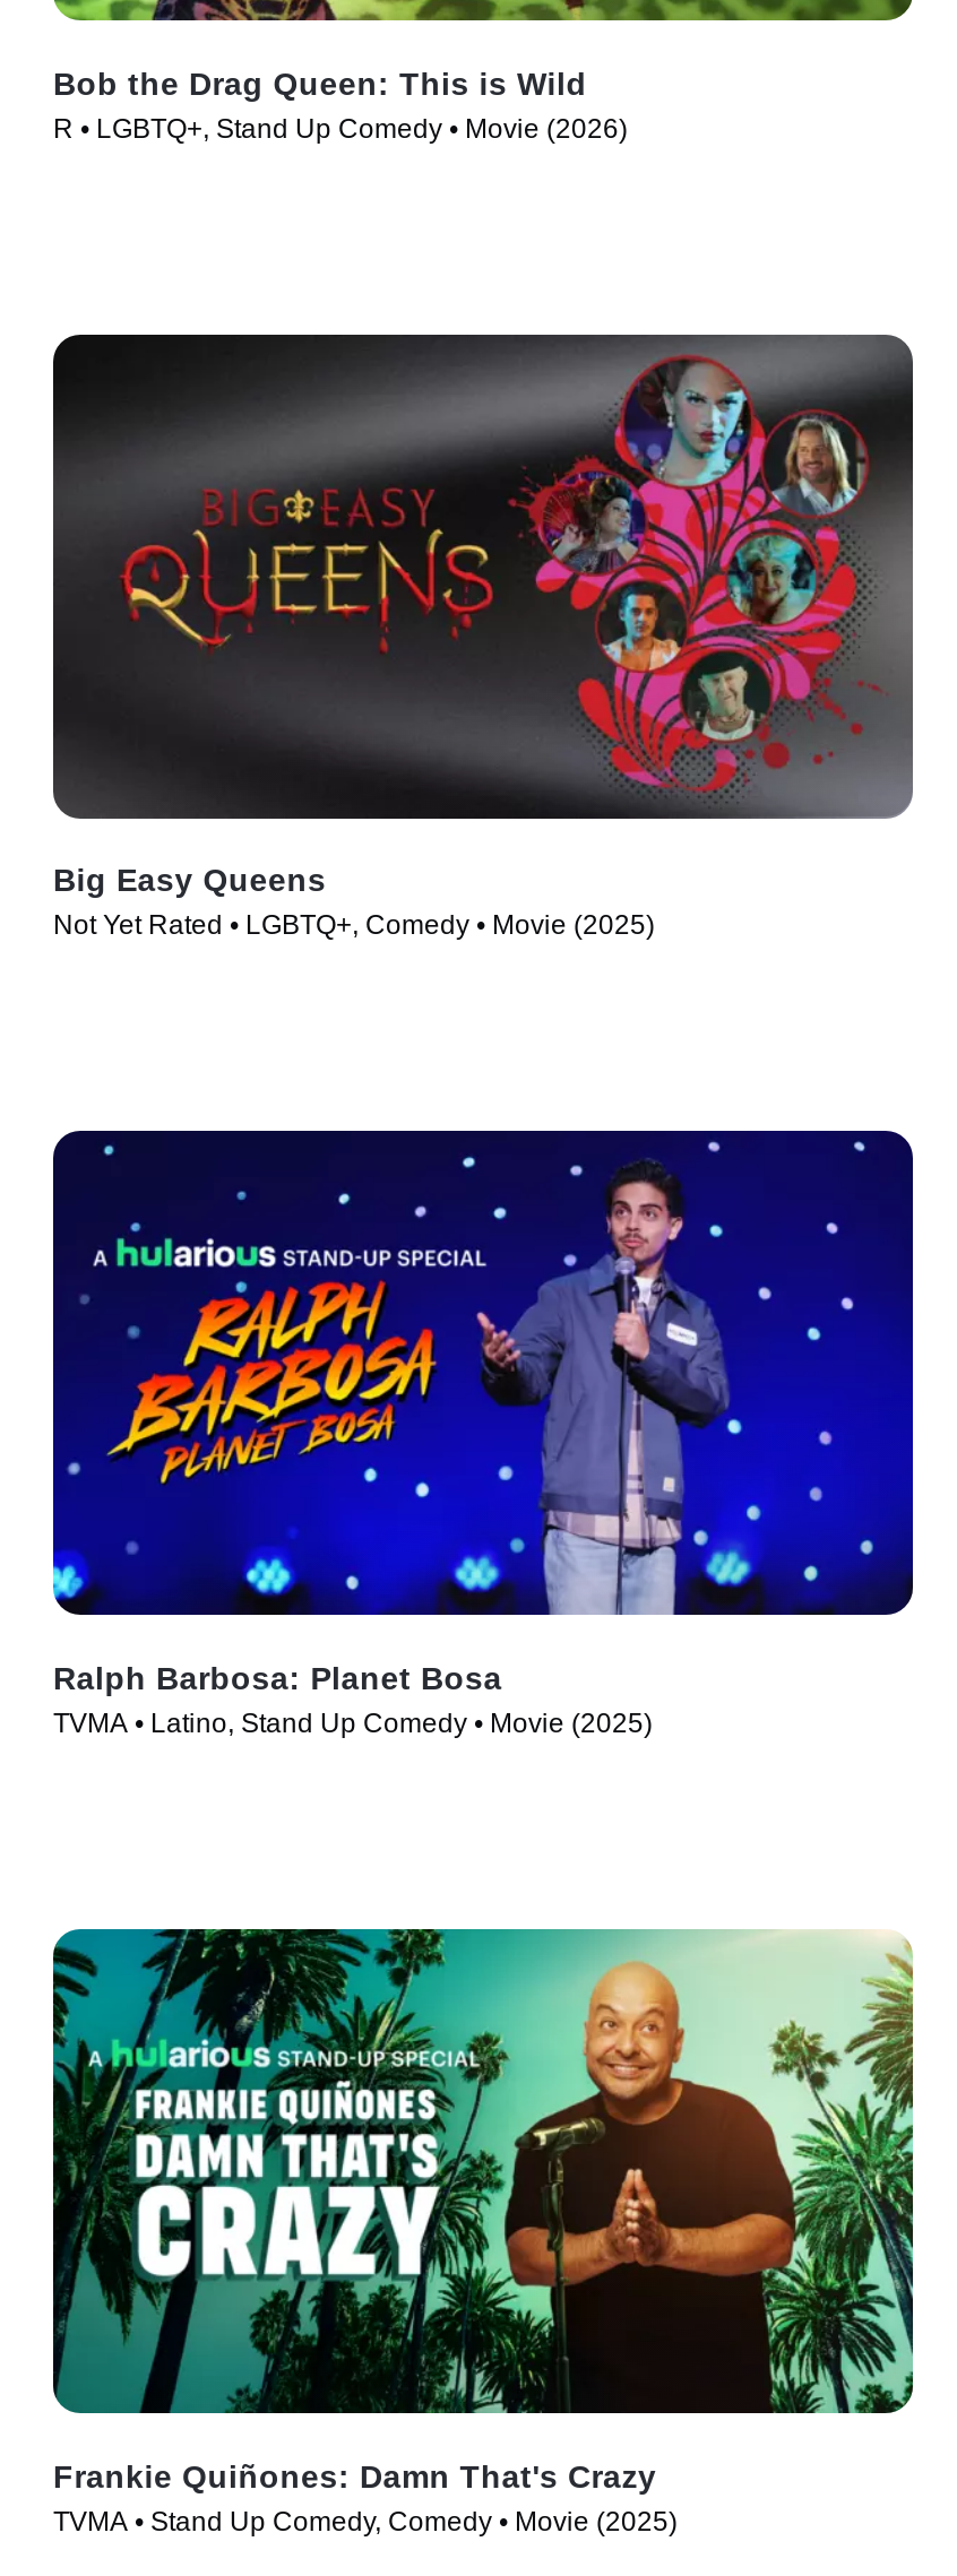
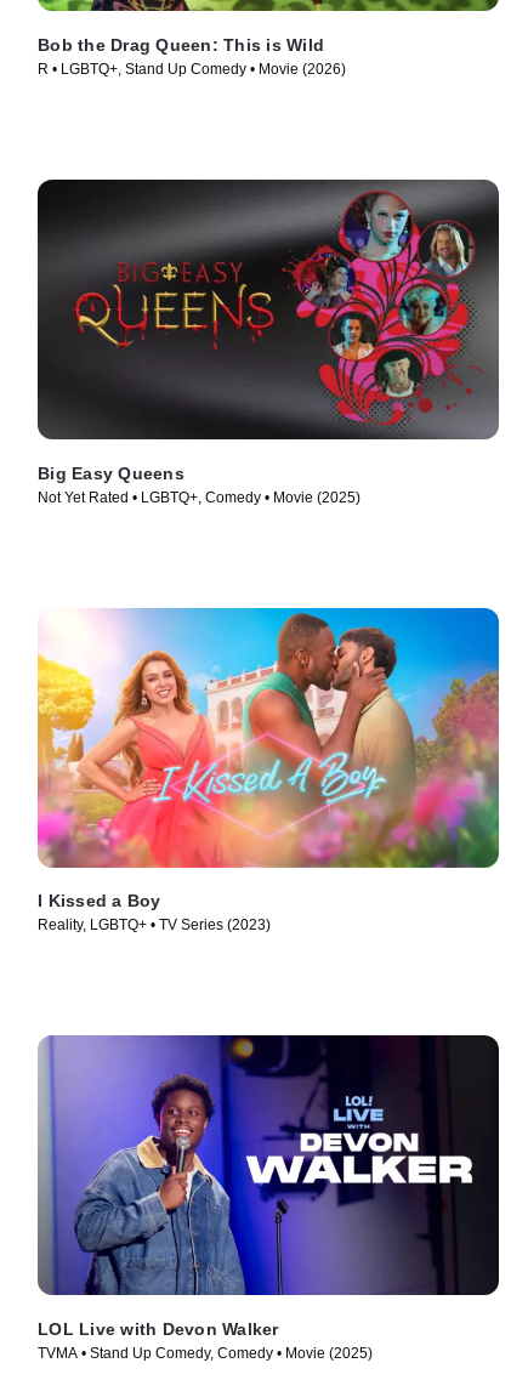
- [image]
- Ralph Barbosa: Planet Bosa
- TVMA • Latino, Stand Up Comedy • Movie (2025)
+ [image]
+ I Kissed a Boy
+ Reality, LGBTQ+ • TV Series (2023)

- [image]
- Frankie Quiñones: Damn That's Crazy
+ [image]
+ LOL Live with Devon Walker
